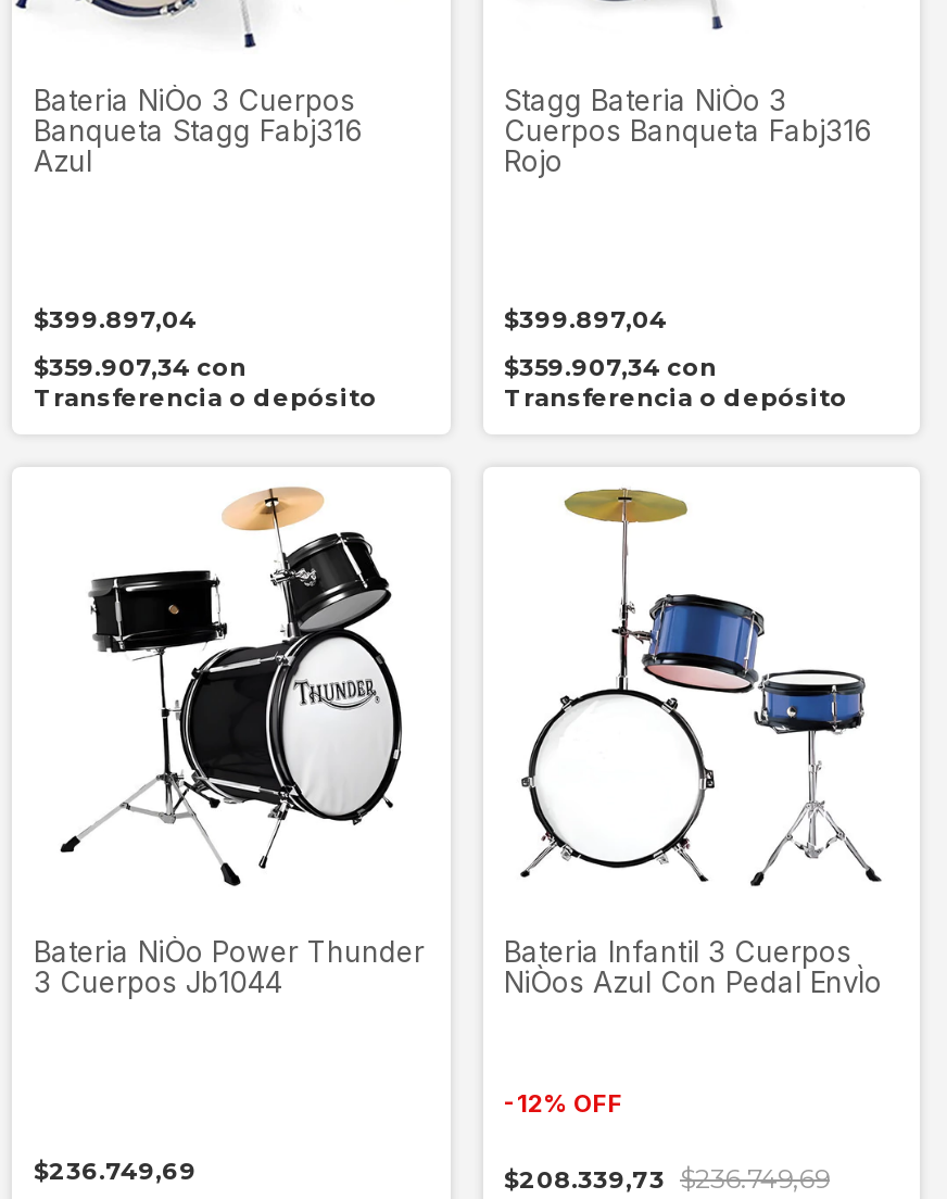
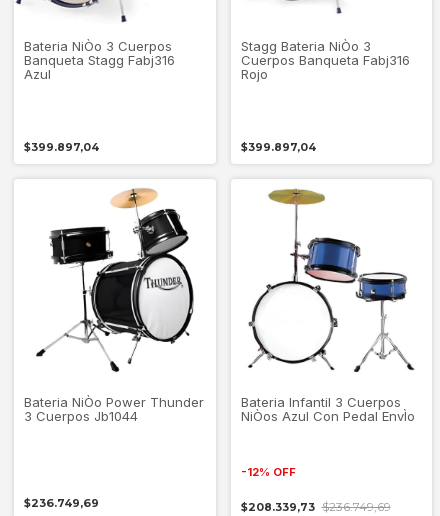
- $359.907,34 con
- Transferencia o depósito

- $359.907,34 con
- Transferencia o depósito
